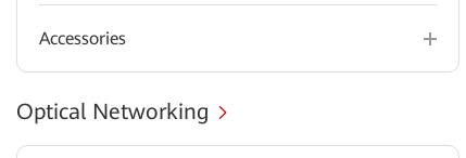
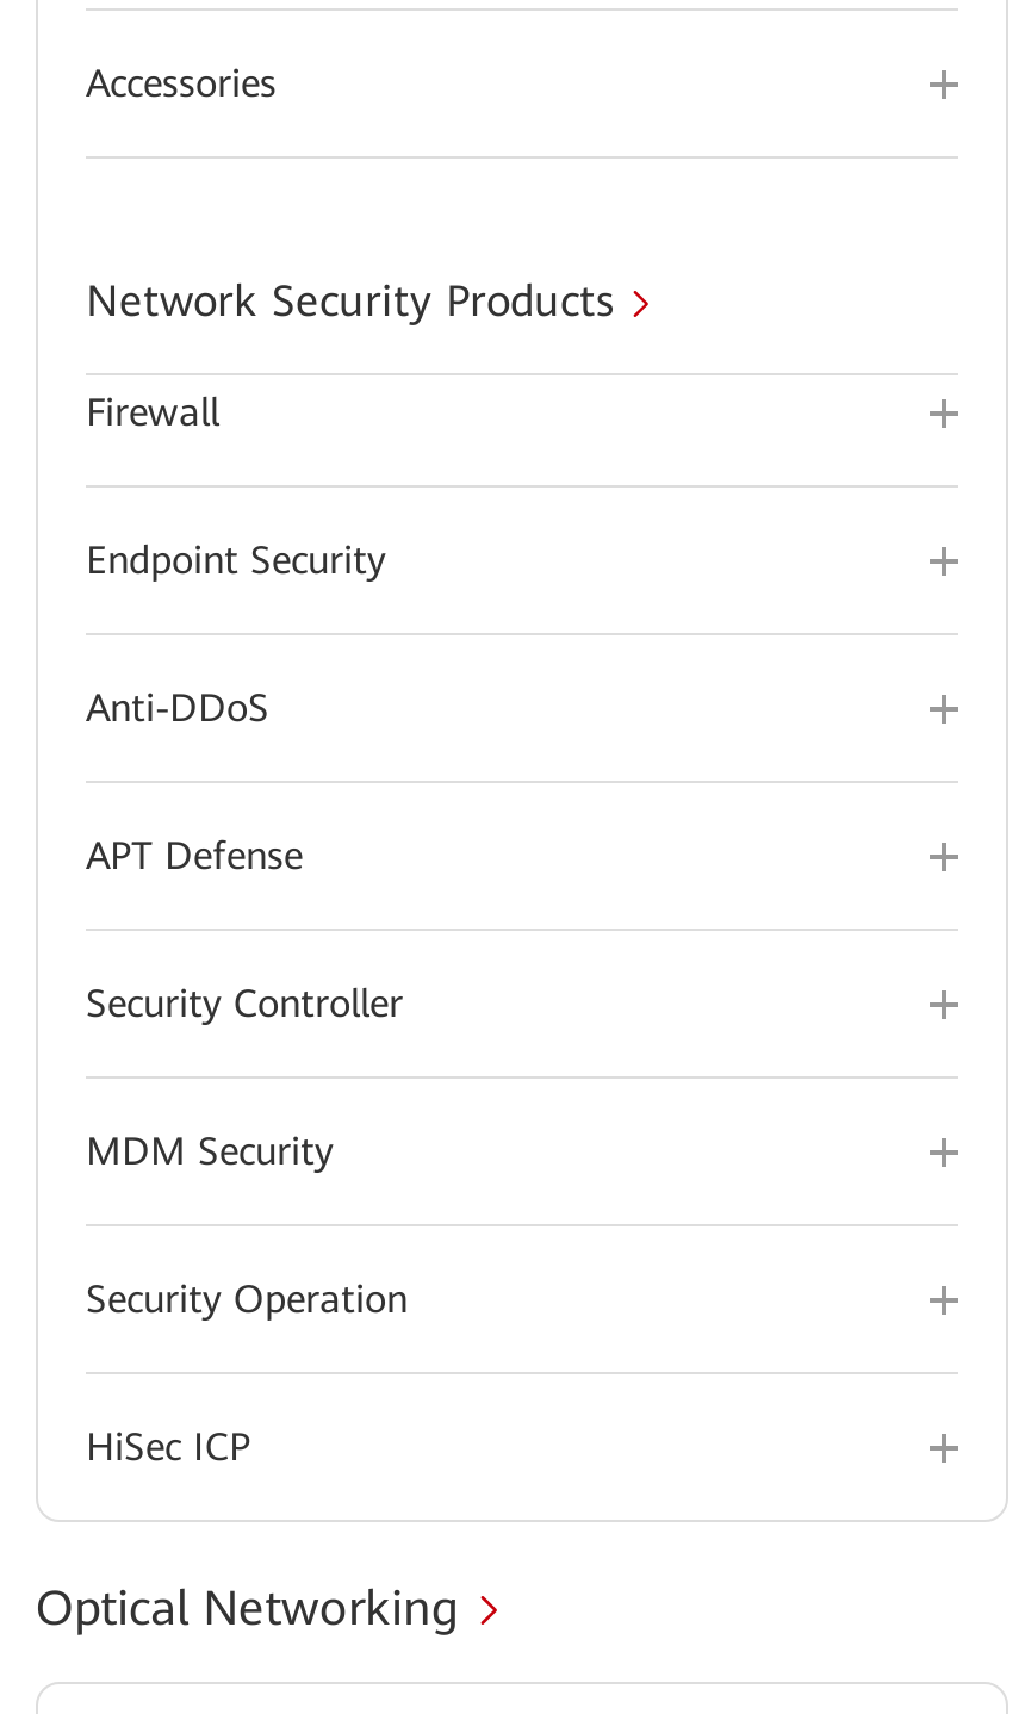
+ Network Security Products
+ Firewall
+ Endpoint Security
+ Anti-DDoS
+ APT Defense
+ Security Controller
+ MDM Security
+ Security Operation
+ HiSec ICP
